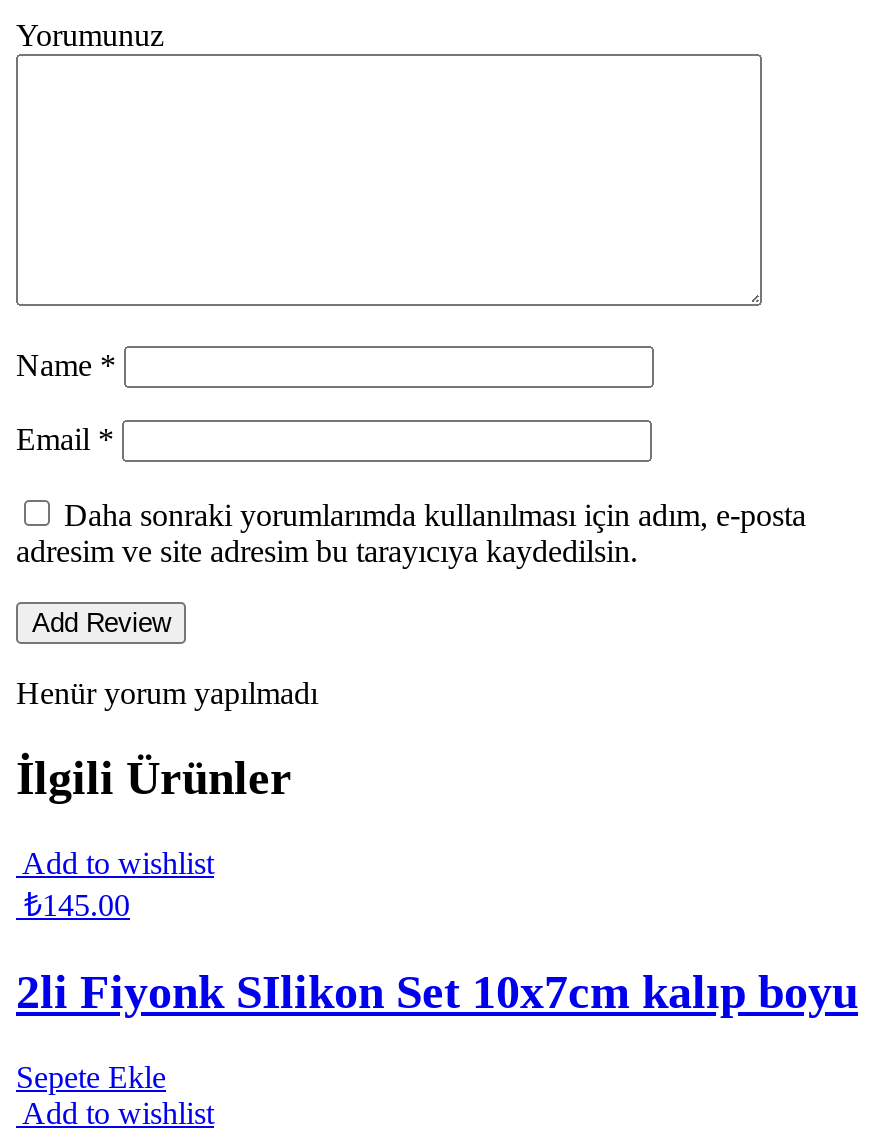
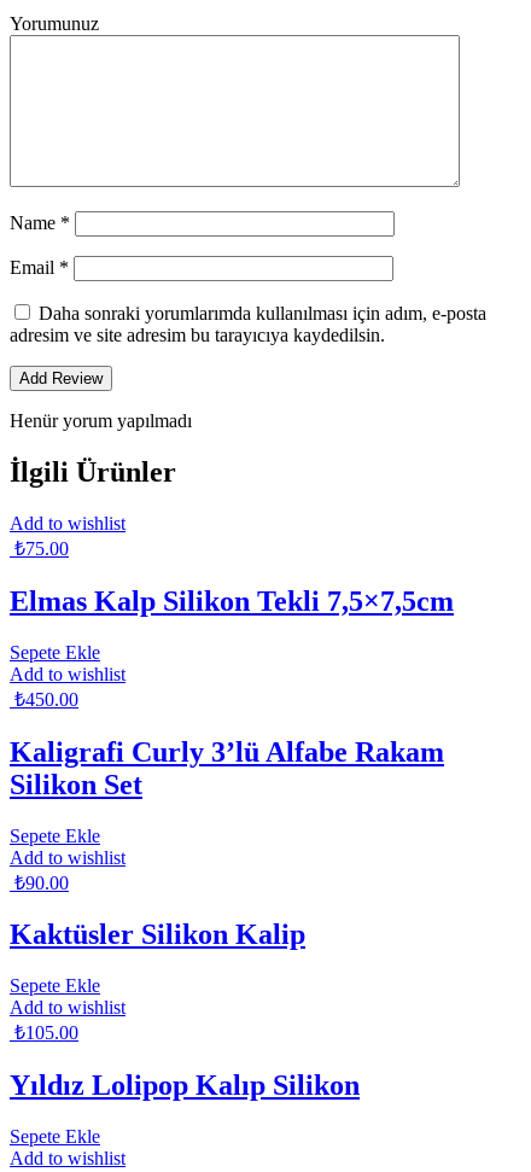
- ₺145.00
- 2li Fiyonk SIlikon Set 10x7cm kalıp boyu
+ ₺75.00
+ Elmas Kalp Silikon Tekli 7,5×7,5cm
+ Sepete Ekle
+ Add to wishlist
+ ₺450.00
+ Kaligrafi Curly 3’lü Alfabe Rakam
+ Silikon Set
+ Sepete Ekle
+ Add to wishlist
+ ₺90.00
+ Kaktüsler Silikon Kalip
+ Sepete Ekle
+ Add to wishlist
+ ₺105.00
+ Yıldız Lolipop Kalıp Silikon
